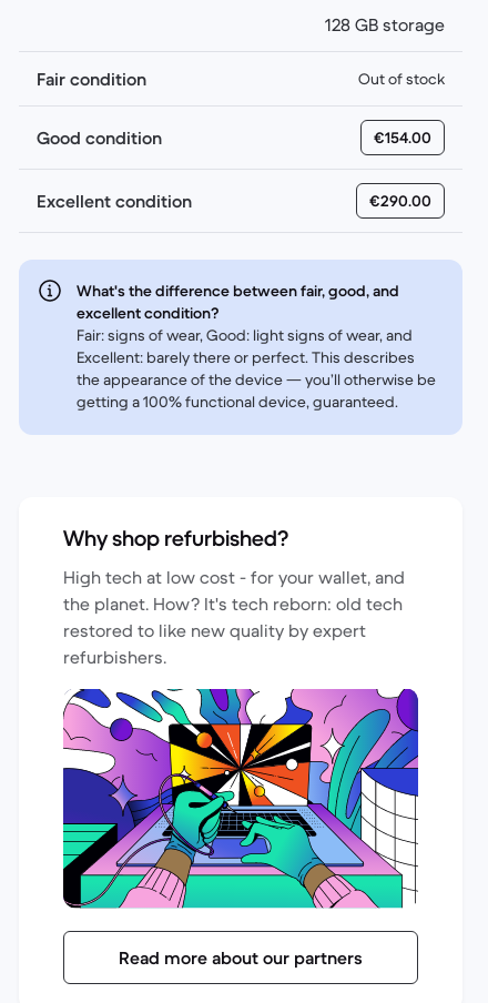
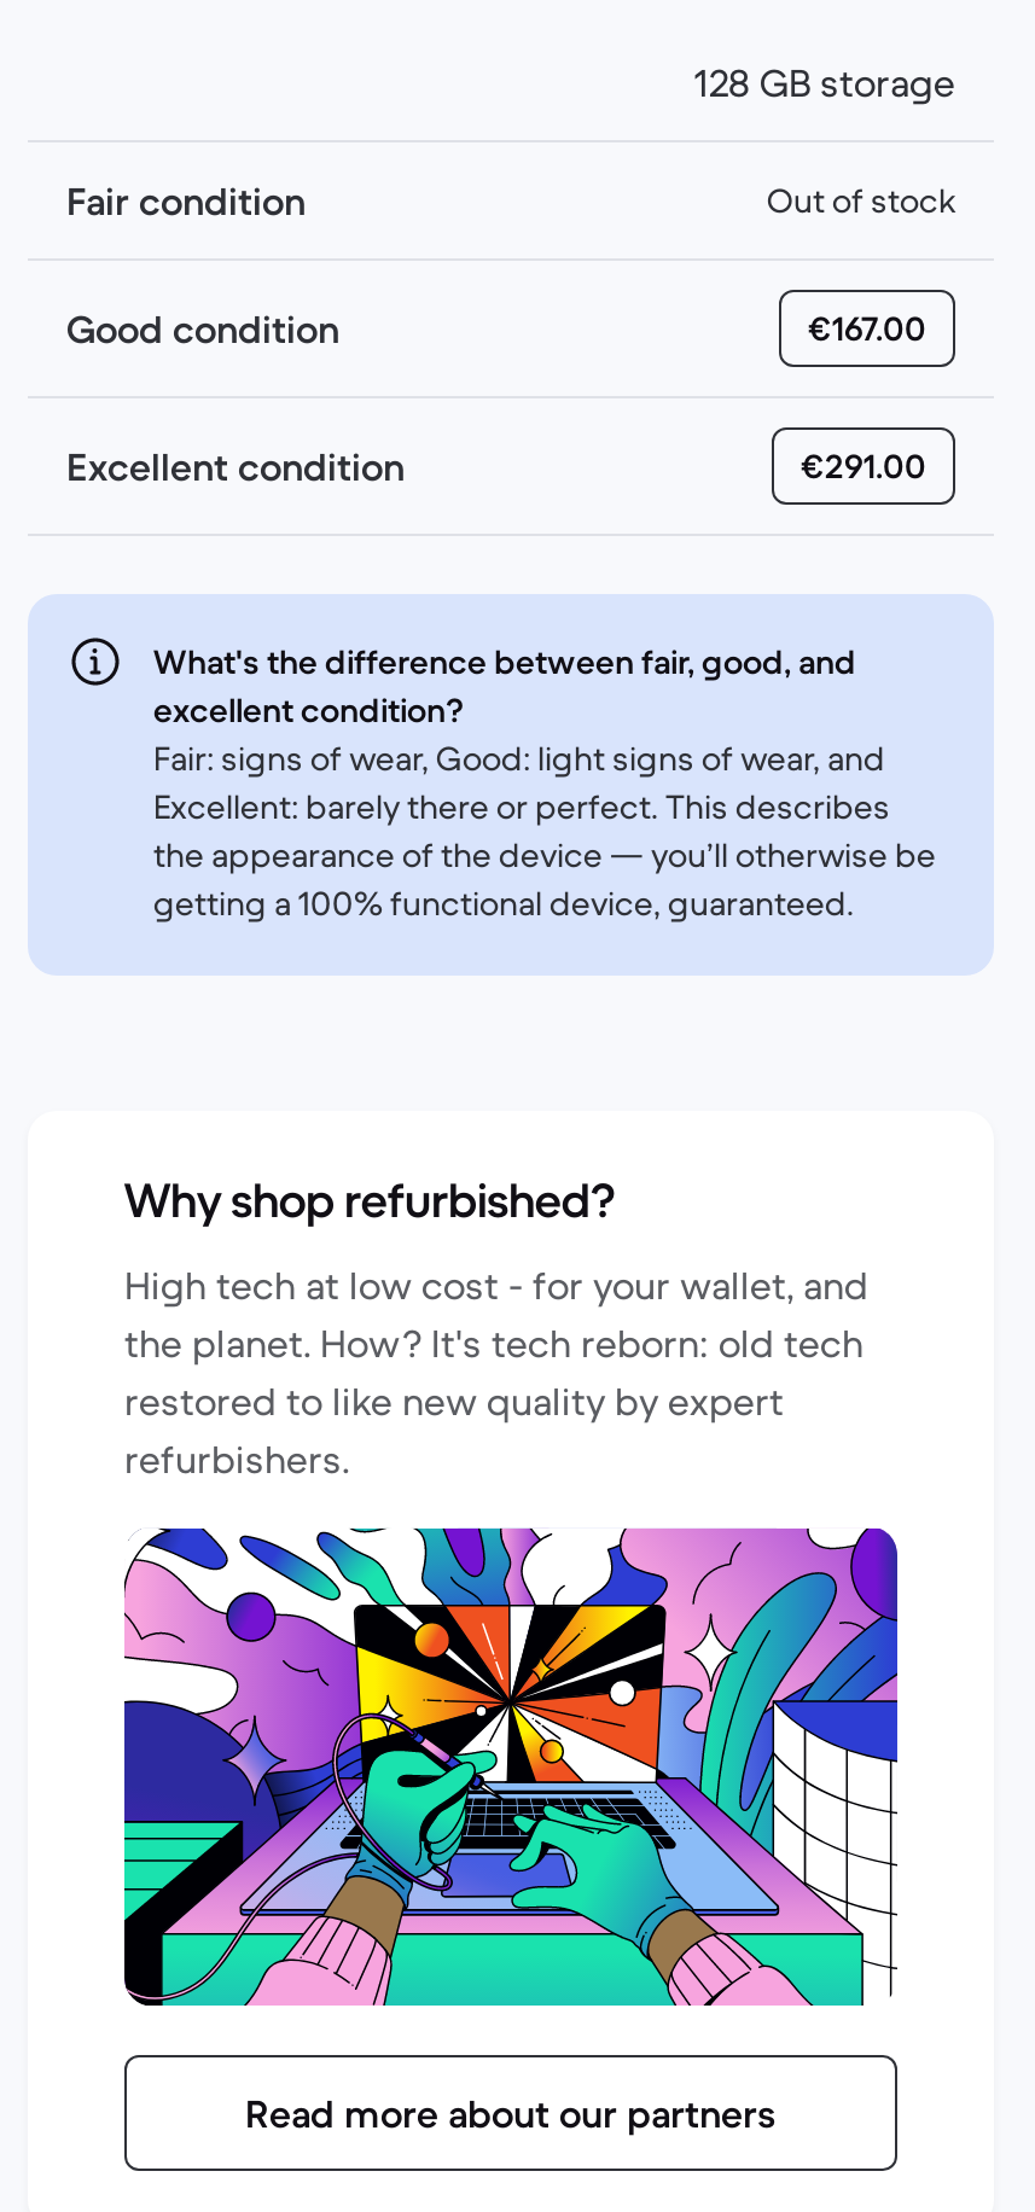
- €154.00
+ €167.00

- €290.00
+ €291.00
